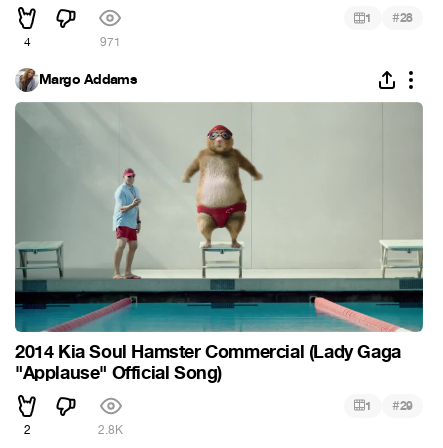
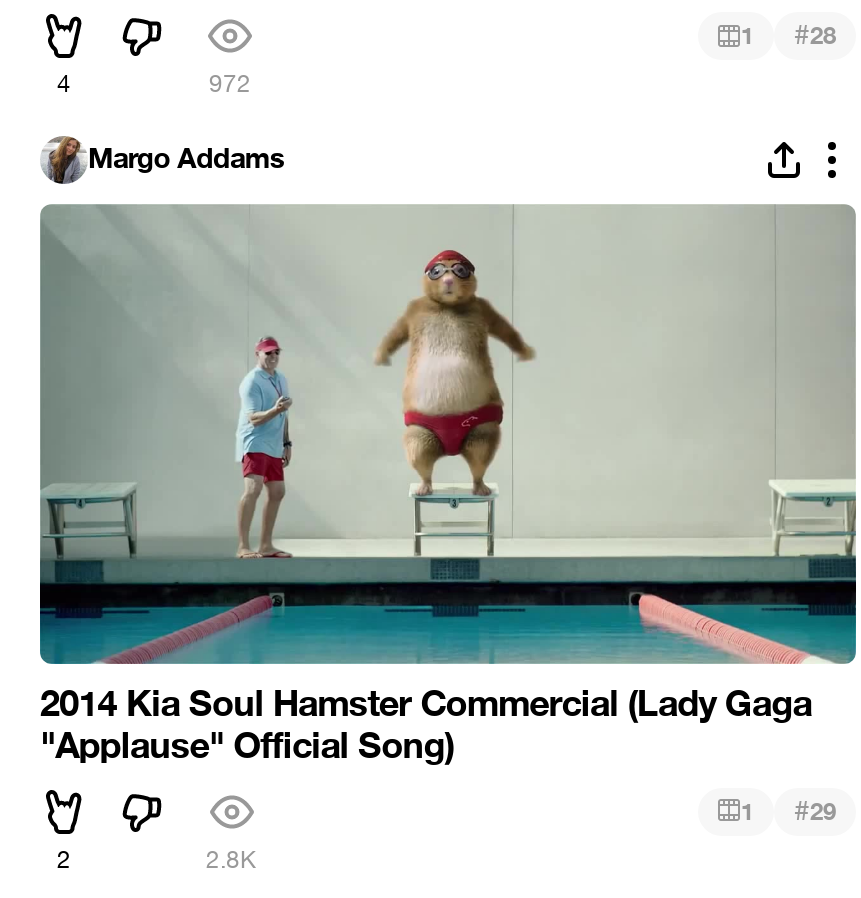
- 971
+ 972
